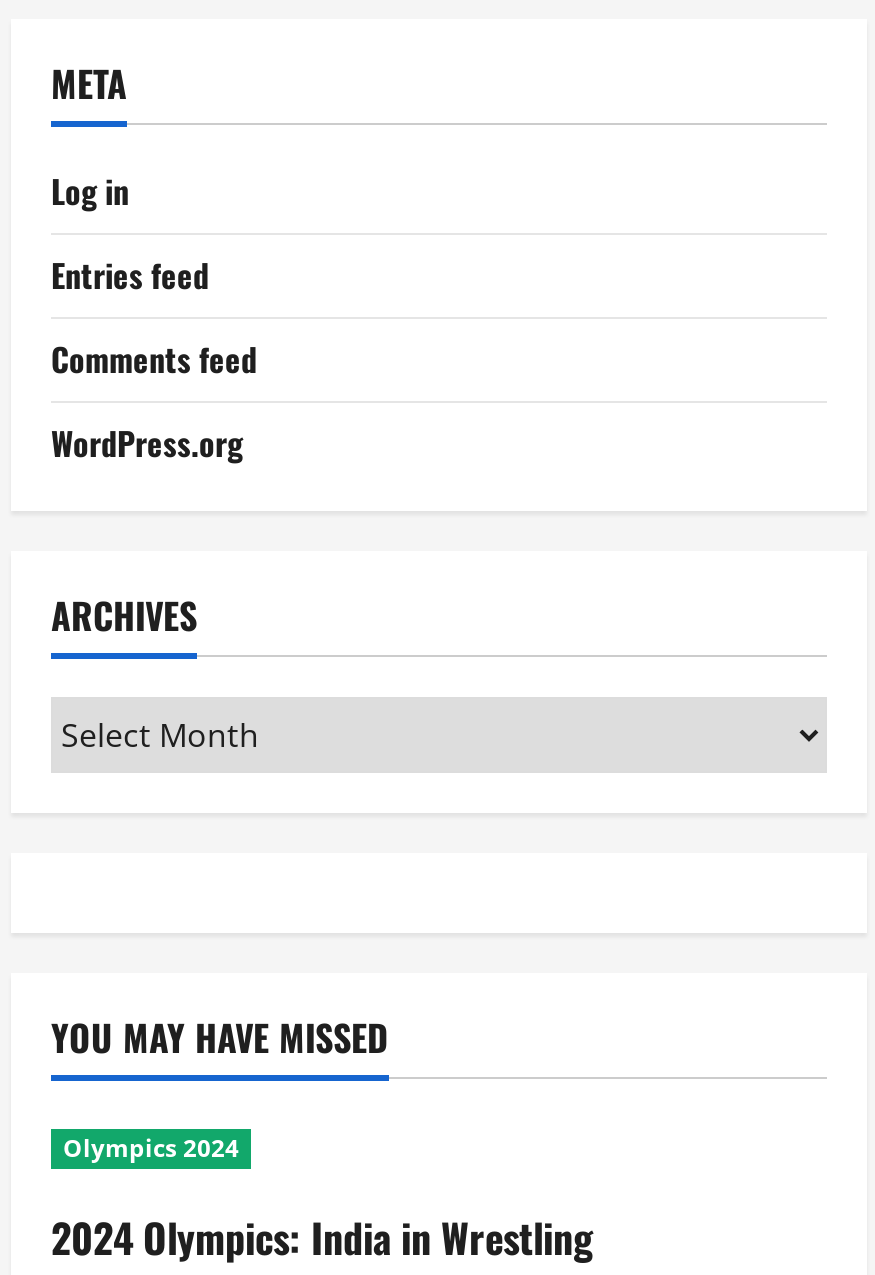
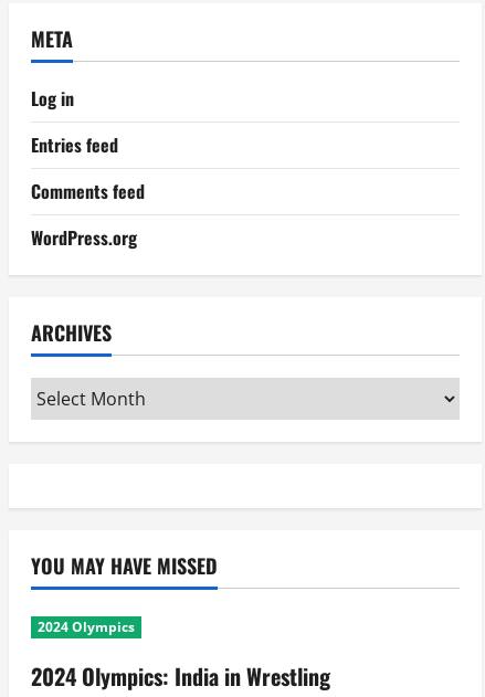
- Olympics 2024
+ 2024 Olympics
